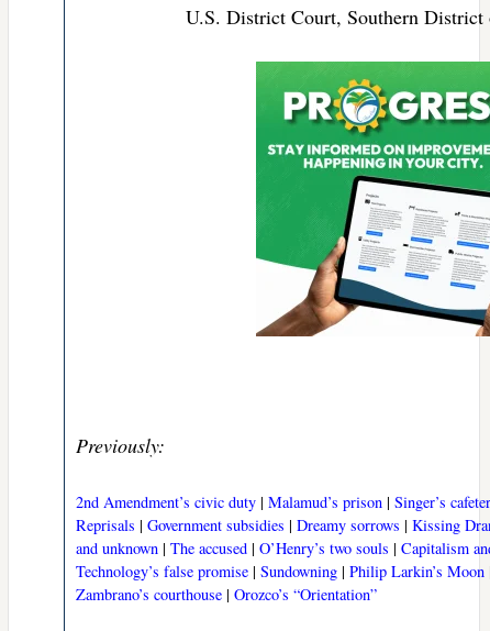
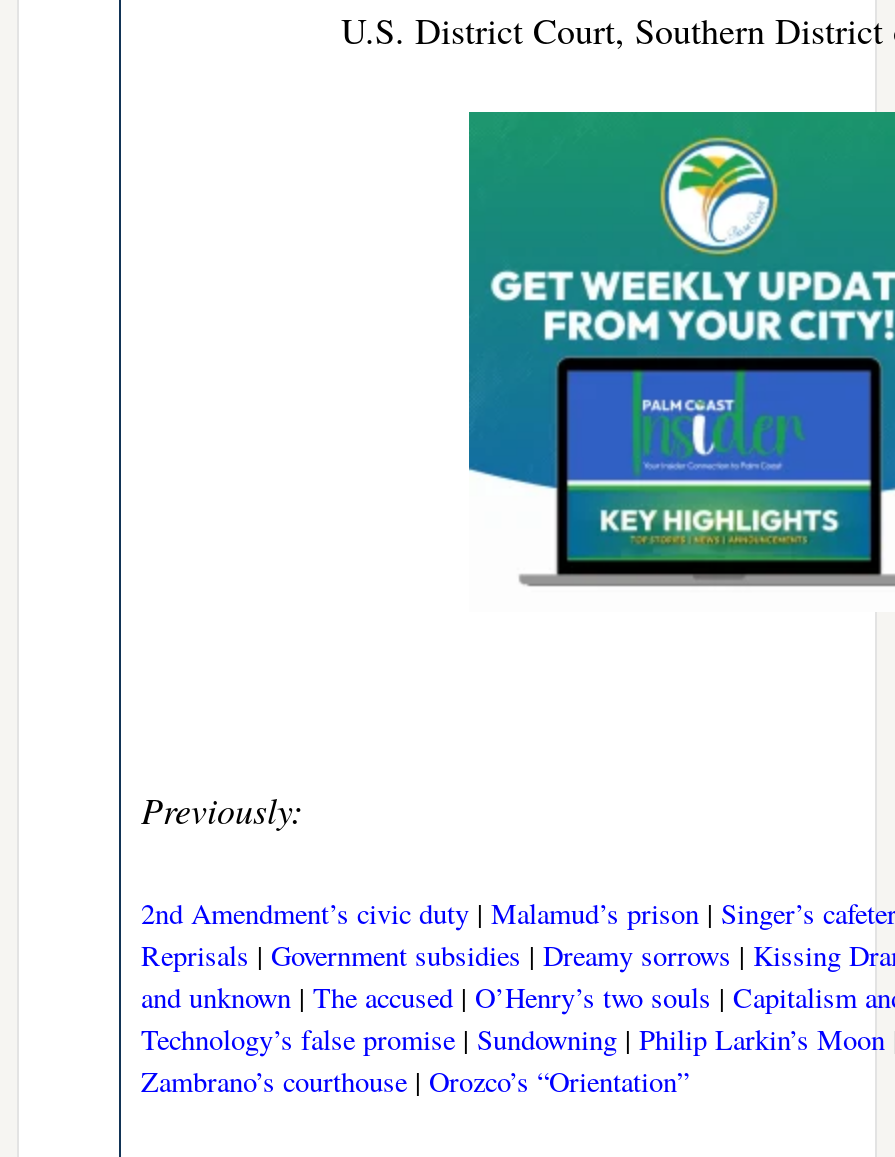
- [image]
+ [image]
